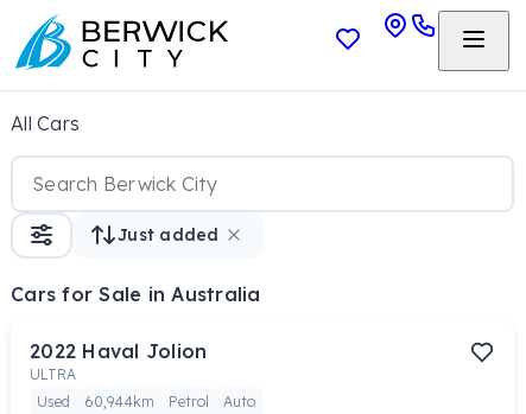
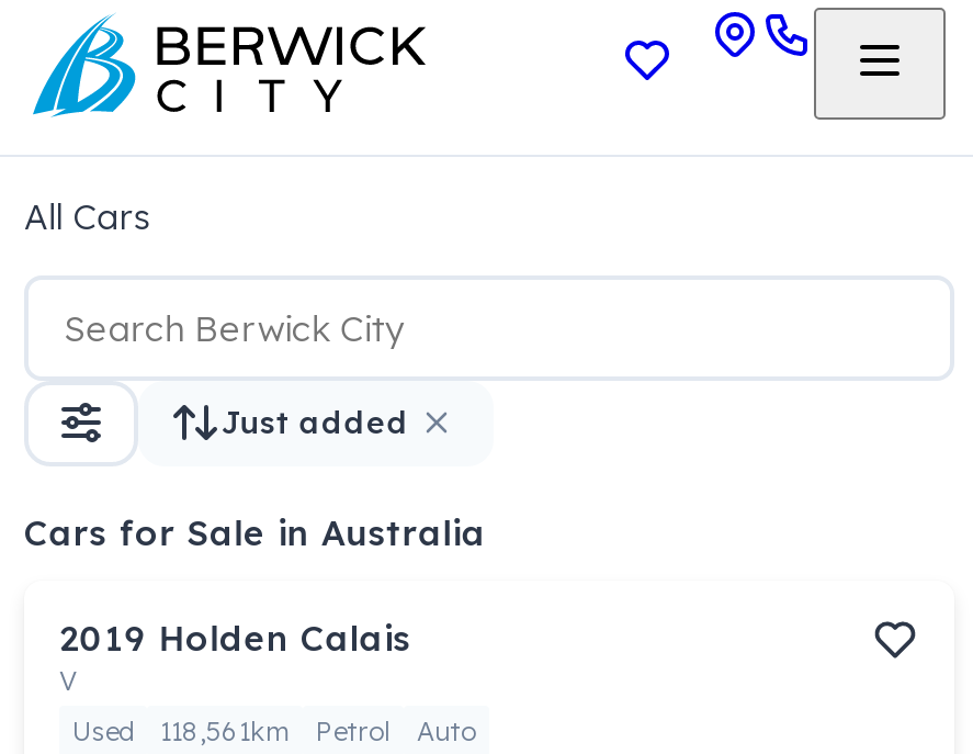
- 2022 Haval Jolion
- ULTRA
+ 2019 Holden Calais
+ V

- Used 60,944km Petrol Auto
+ Used 118,561km Petrol Auto
